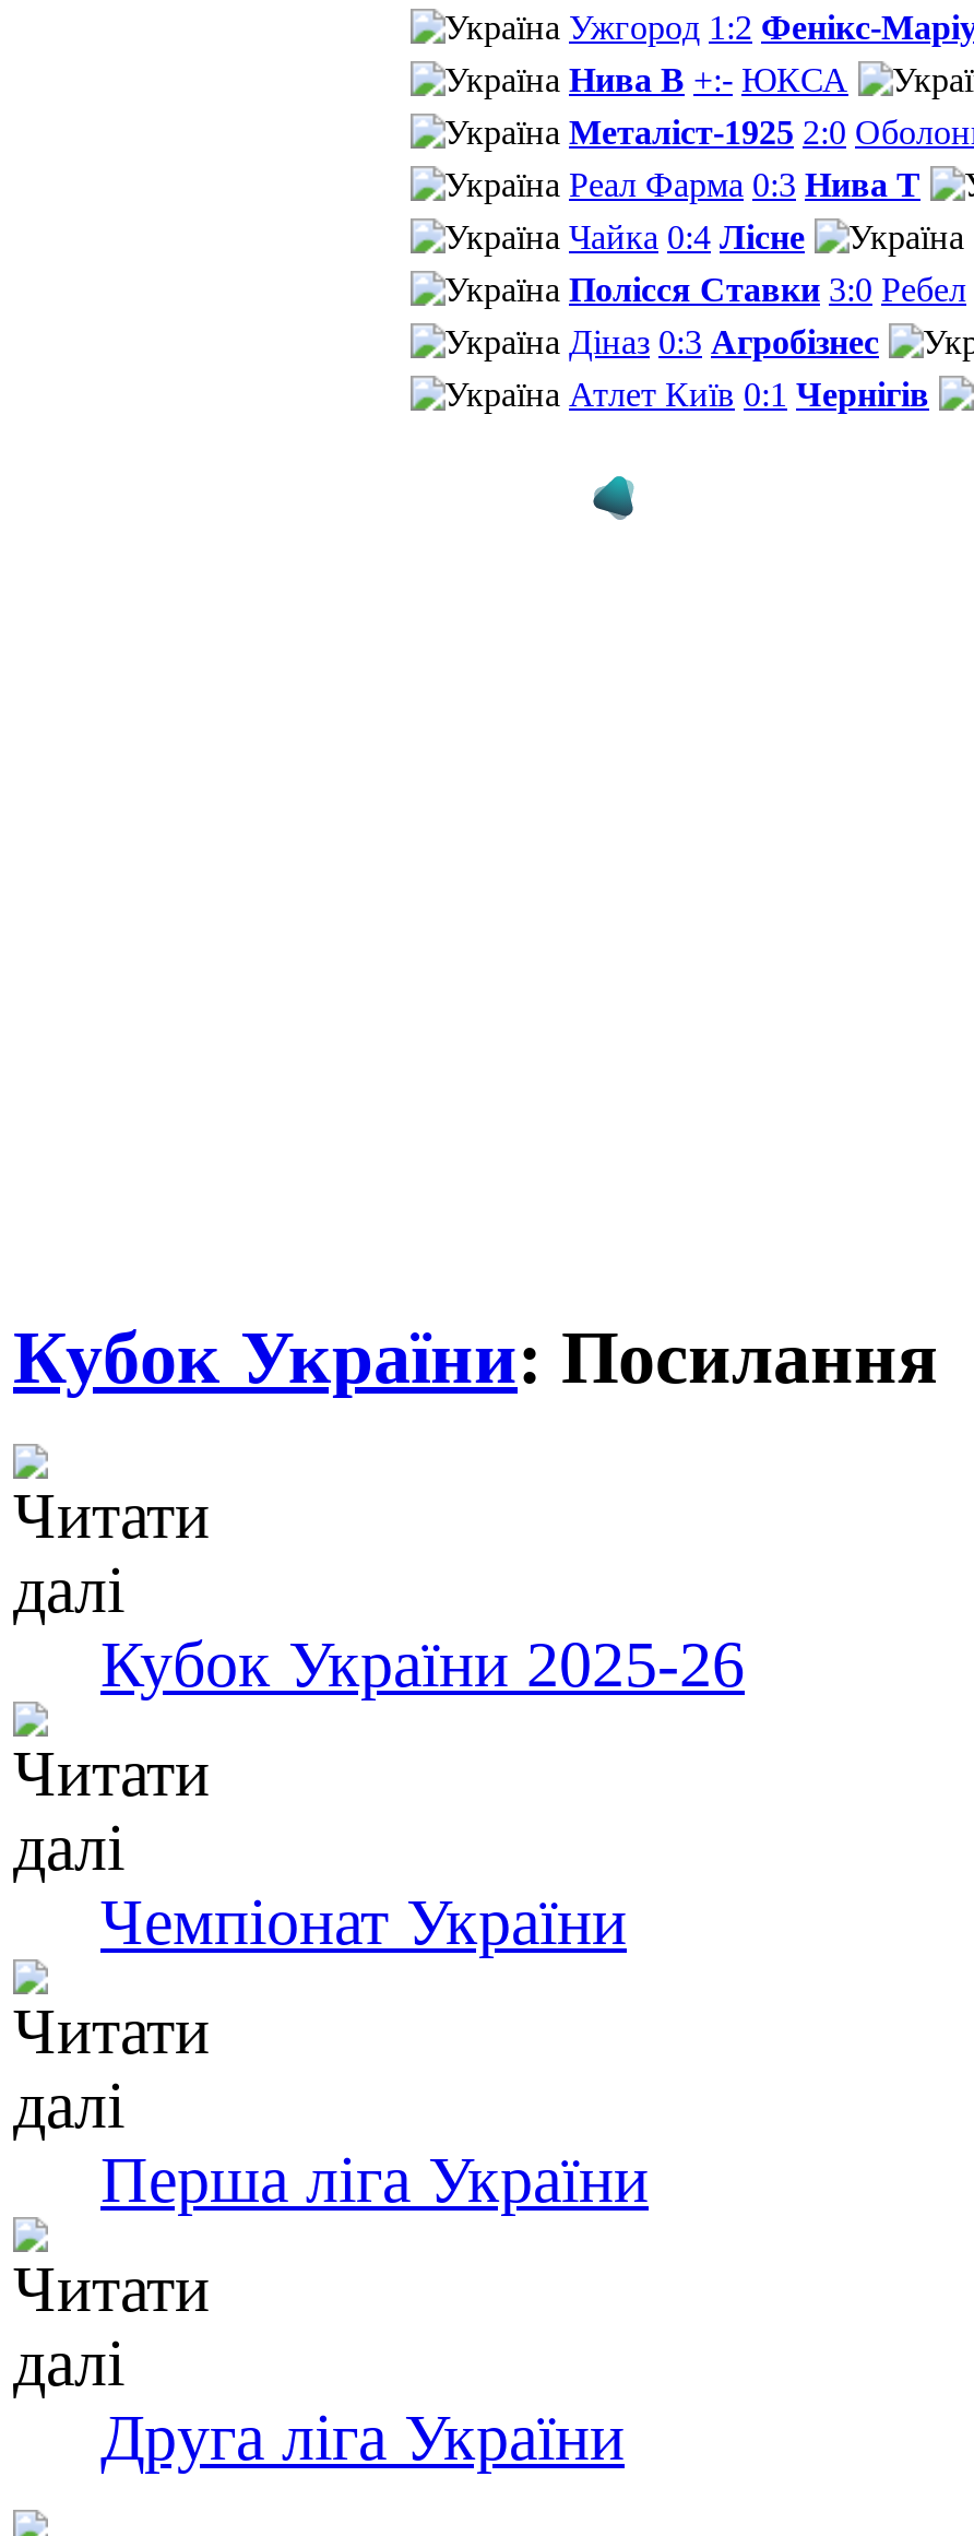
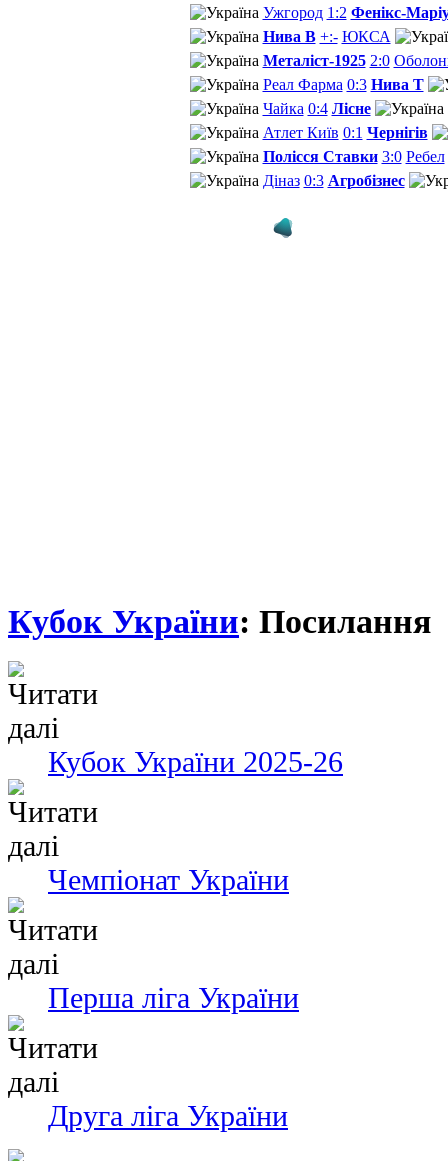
moved down: Полісся Ставки 3:0 Ребел | Діназ 0:3 Агробізнес

moved up: Атлет Київ 0:1 Чернігів
